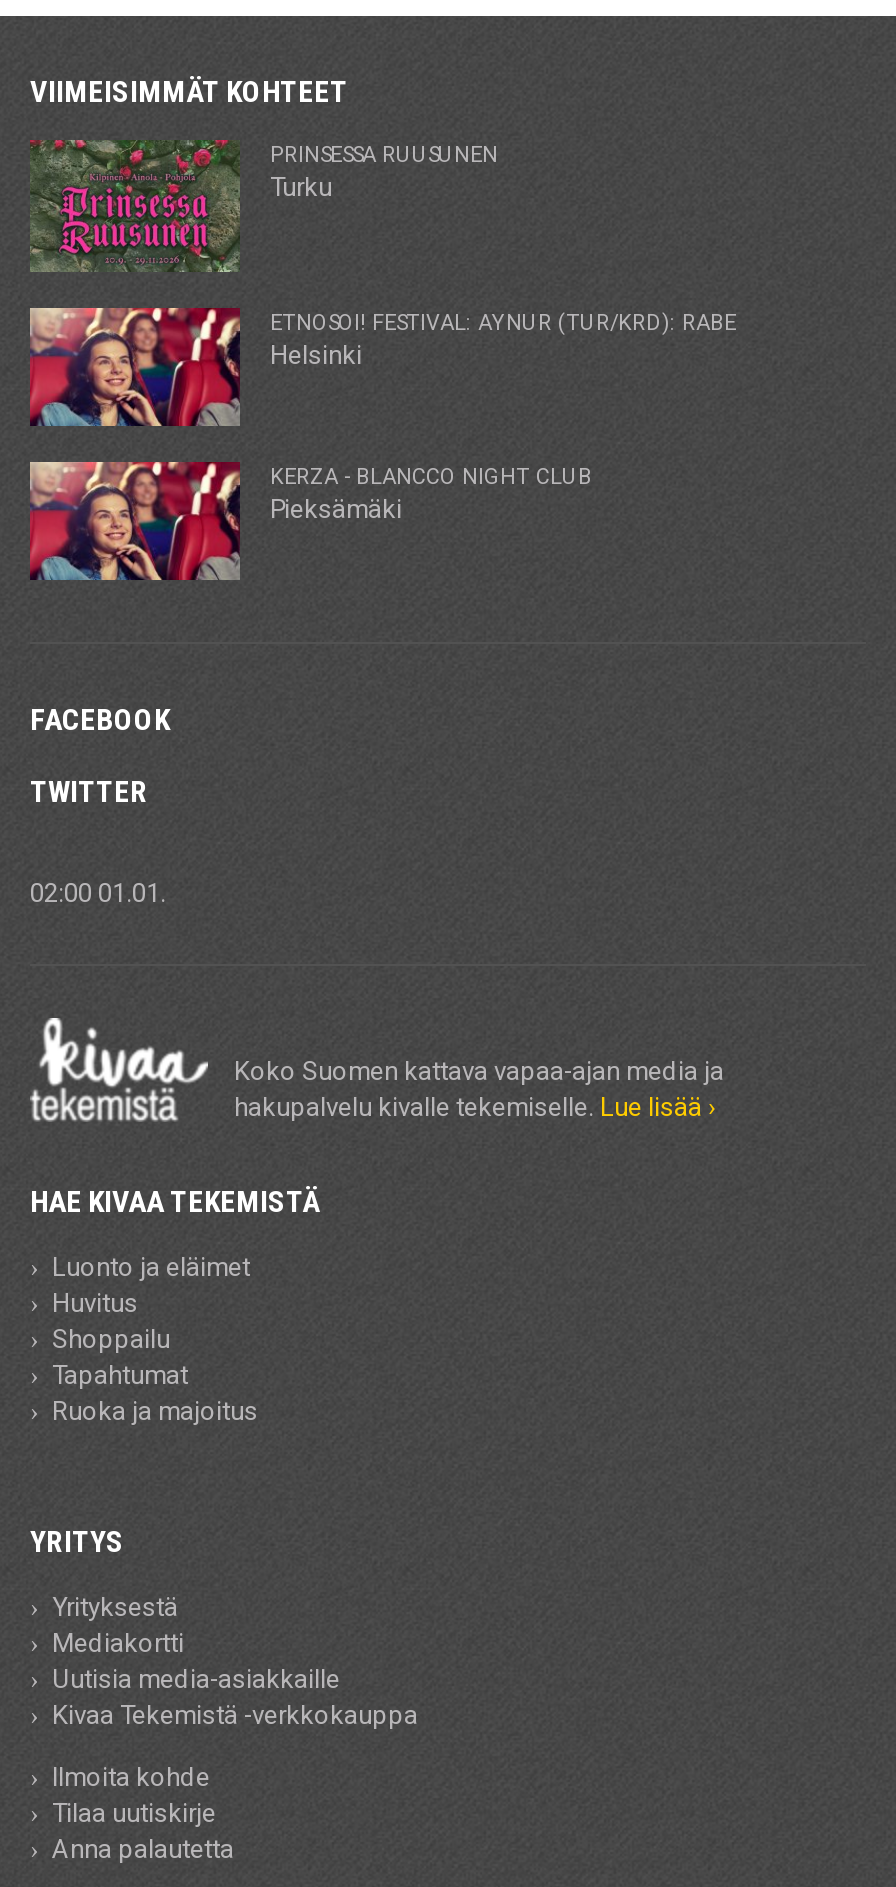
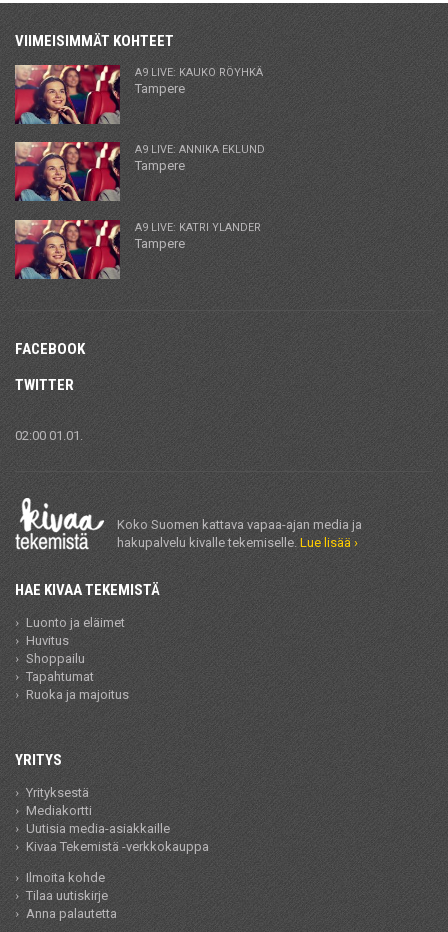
- [image]
- PRINSESSA RUUSUNEN
- Turku
+ [image]
+ A9 LIVE: KAUKO RÖYHKÄ
+ Tampere

- ETNOSOI! FESTIVAL: AYNUR (TUR/KRD): RABE
- Helsinki
+ A9 LIVE: ANNIKA EKLUND
+ Tampere

- KERZA - BLANCCO NIGHT CLUB
- Pieksämäki
+ A9 LIVE: KATRI YLANDER
+ Tampere
